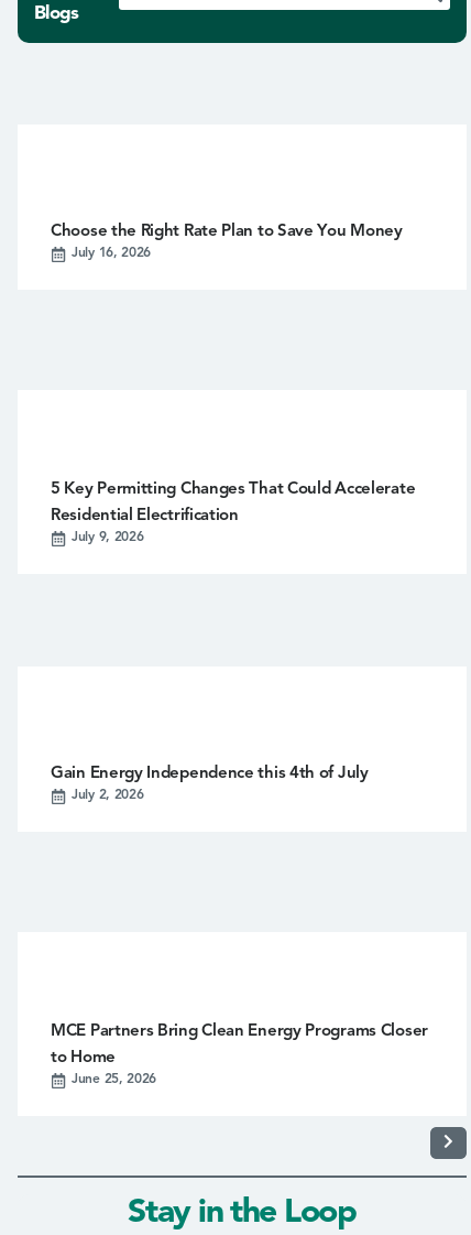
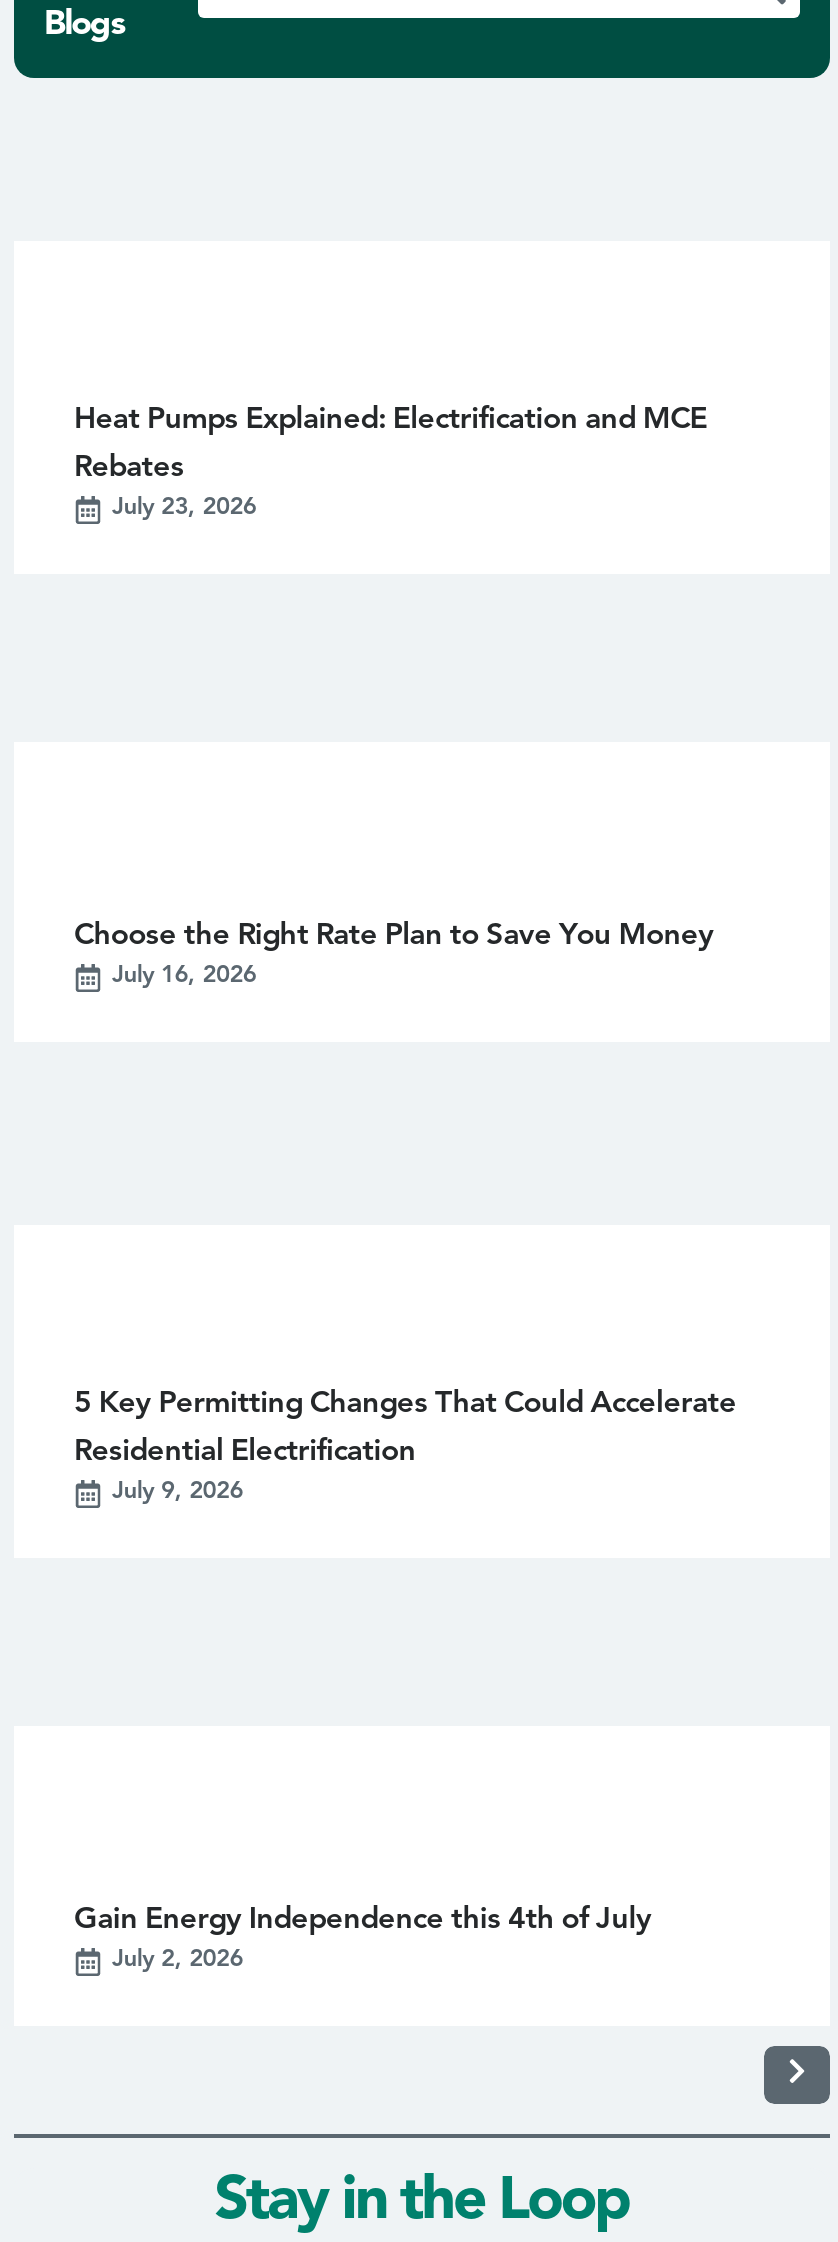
+ Heat Pumps Explained: Electrification and MCE
+ Rebates
+ July 23, 2026

moved down: Choose the Right Rate Plan to Save You Money | July 16, 2026 | 5 Key Permitting Changes That Could Accelerate | Residential Electrification | July 9, 2026 | Gain Energy Independence this 4th of July | July 2, 2026

- MCE Partners Bring Clean Energy Programs Closer
- to Home
- June 25, 2026
